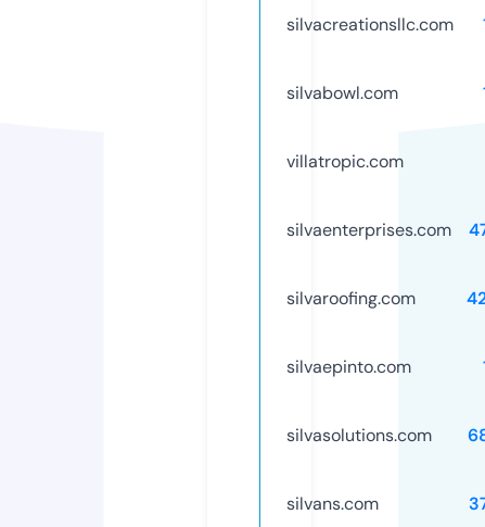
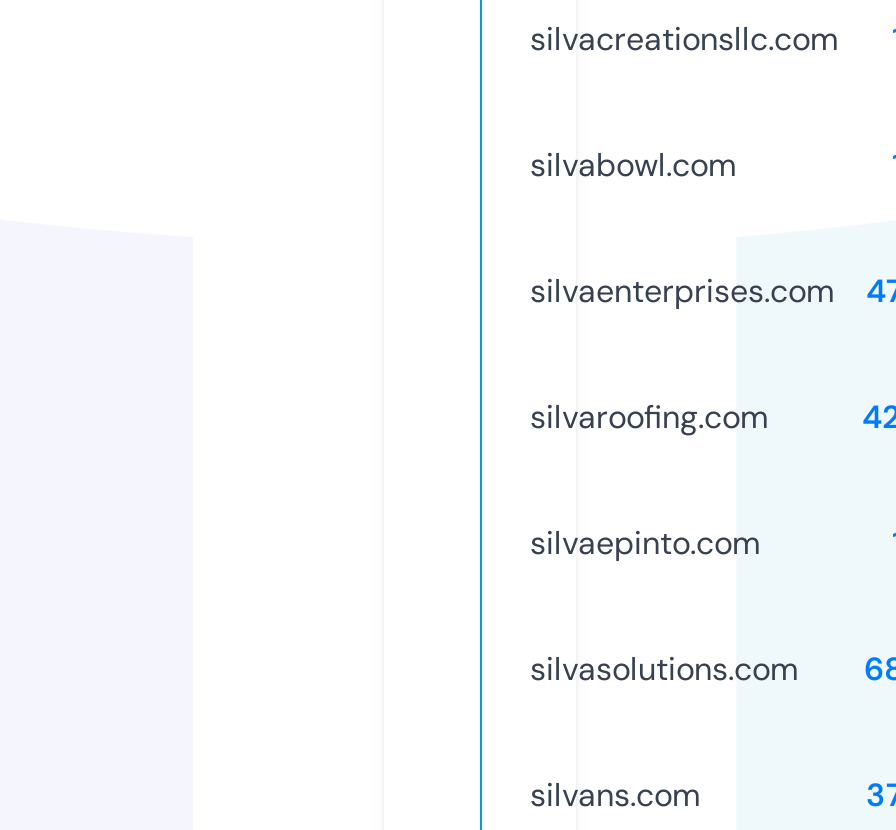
- villatropic.com
